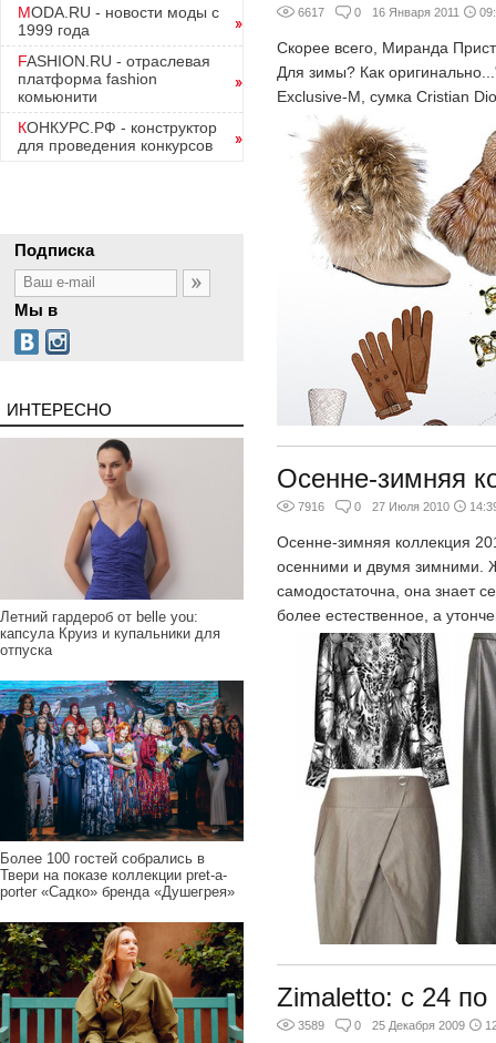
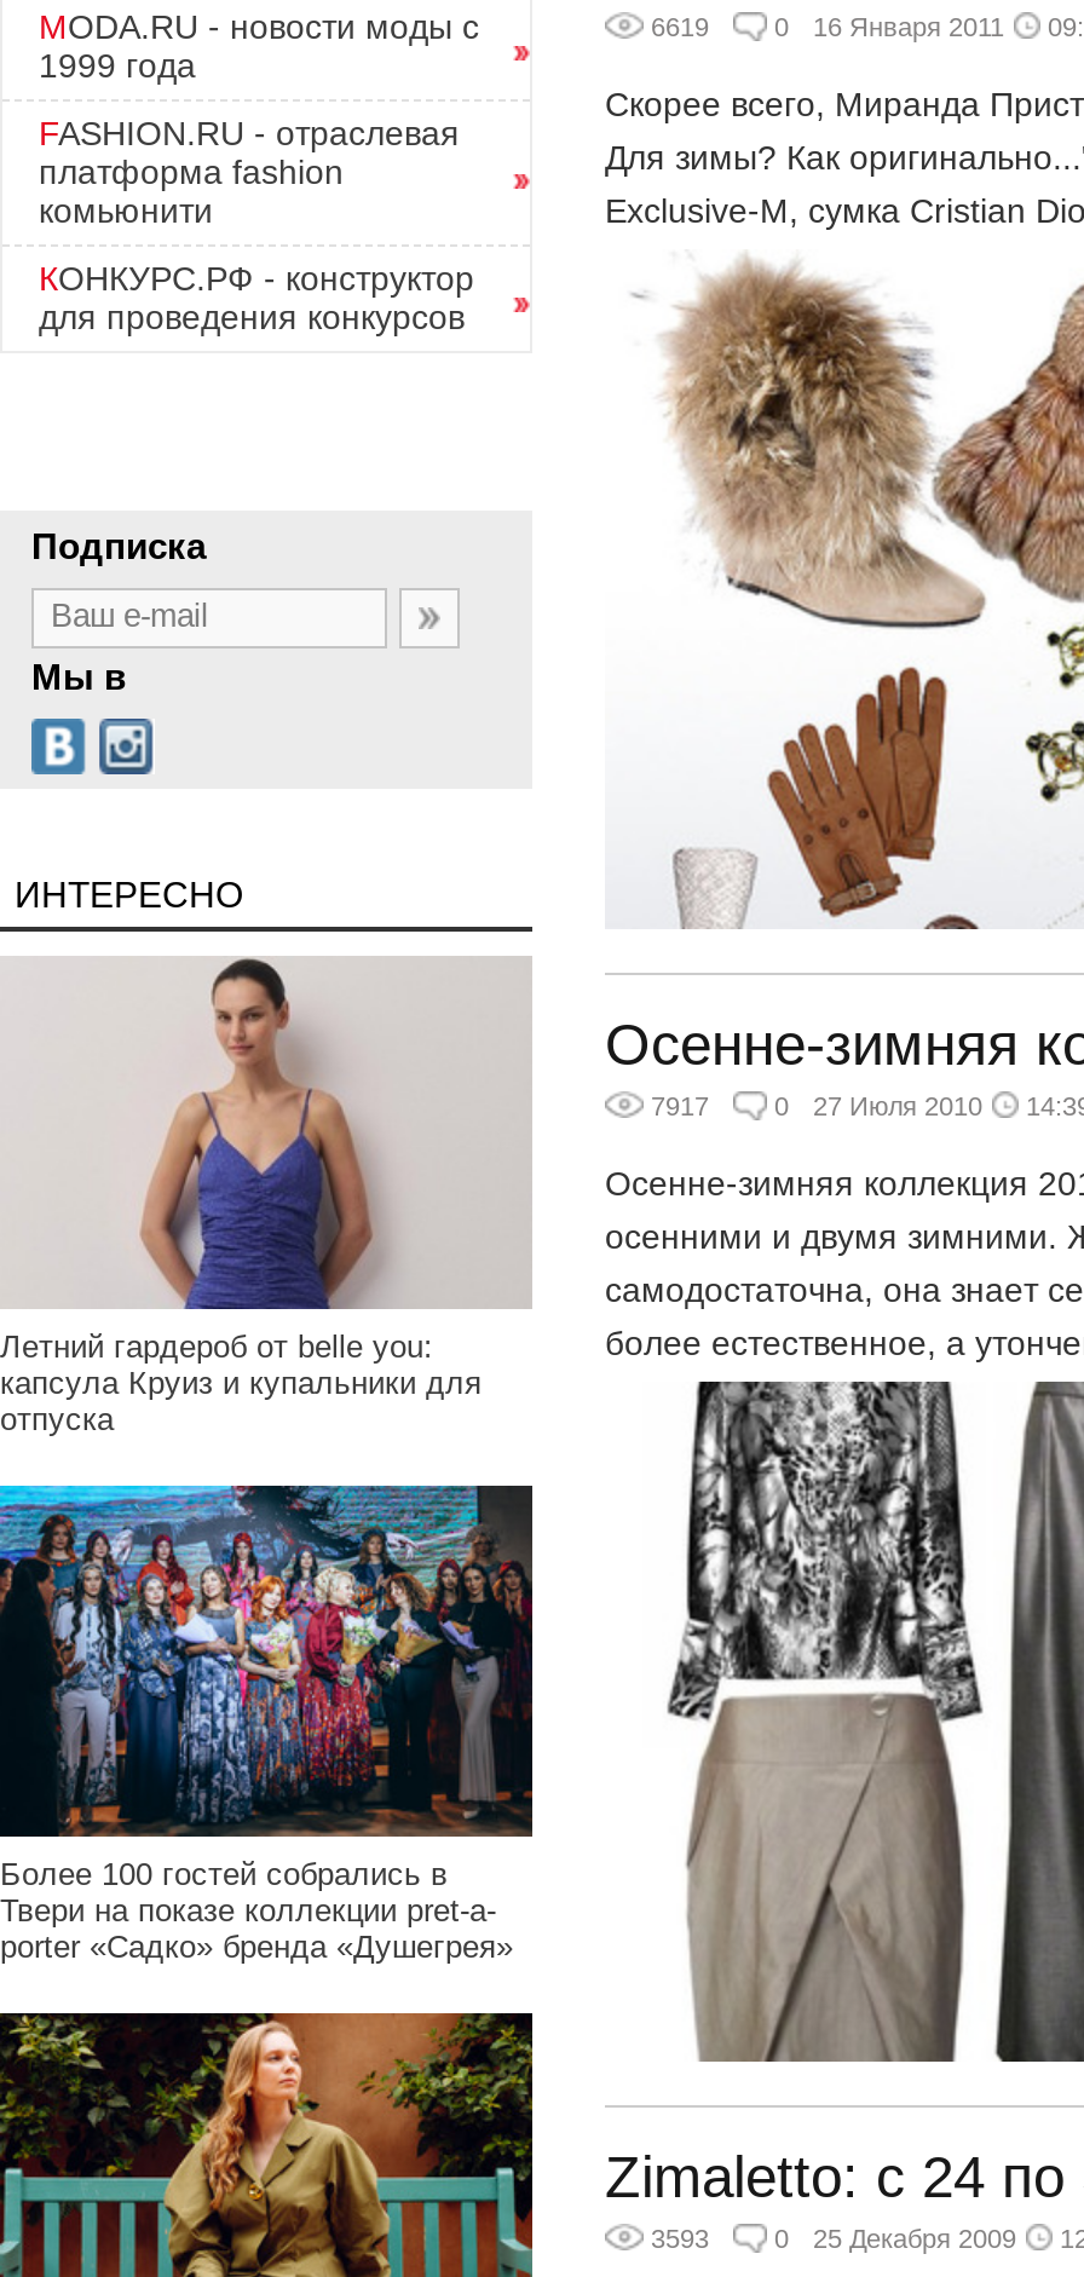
- 6617
+ 6619

- 7916
+ 7917

- 3589
+ 3593
